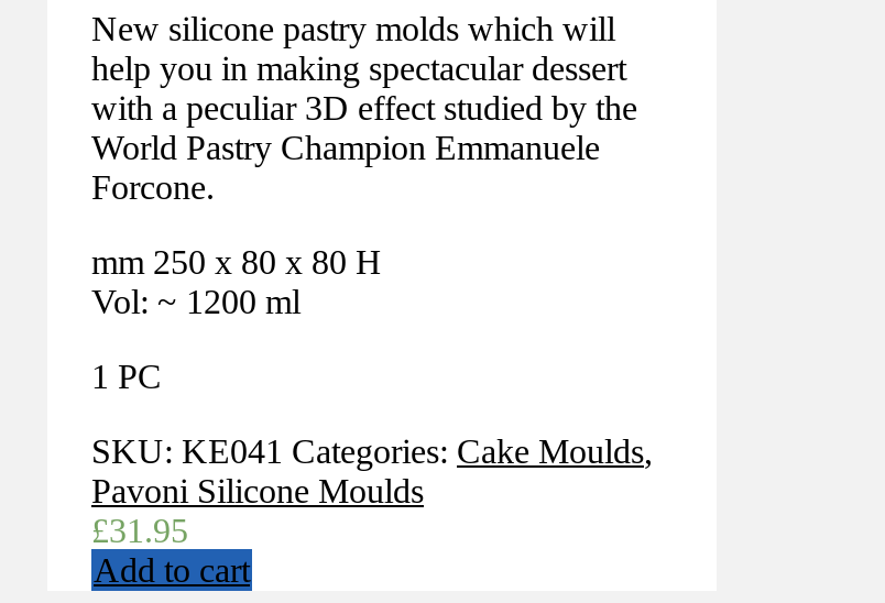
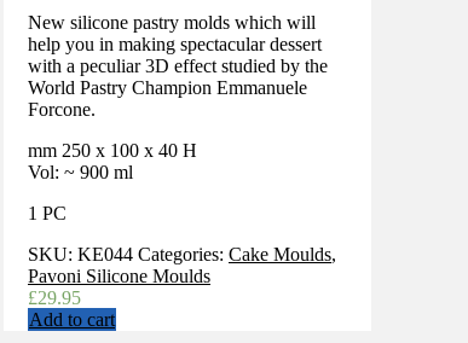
- mm 250 x 80 x 80 H
+ mm 250 x 100 x 40 H

- Vol: ~ 1200 ml
+ Vol: ~ 900 ml

- SKU: KE041 Categories: Cake Moulds,
+ SKU: KE044 Categories: Cake Moulds,

- £31.95
+ £29.95
